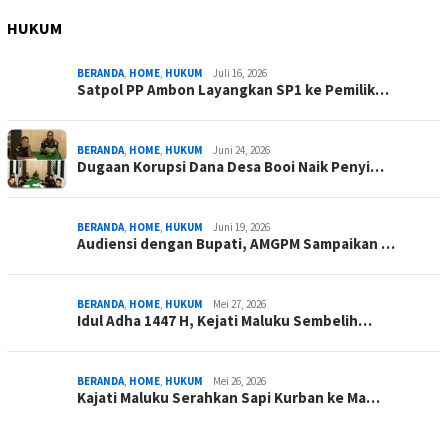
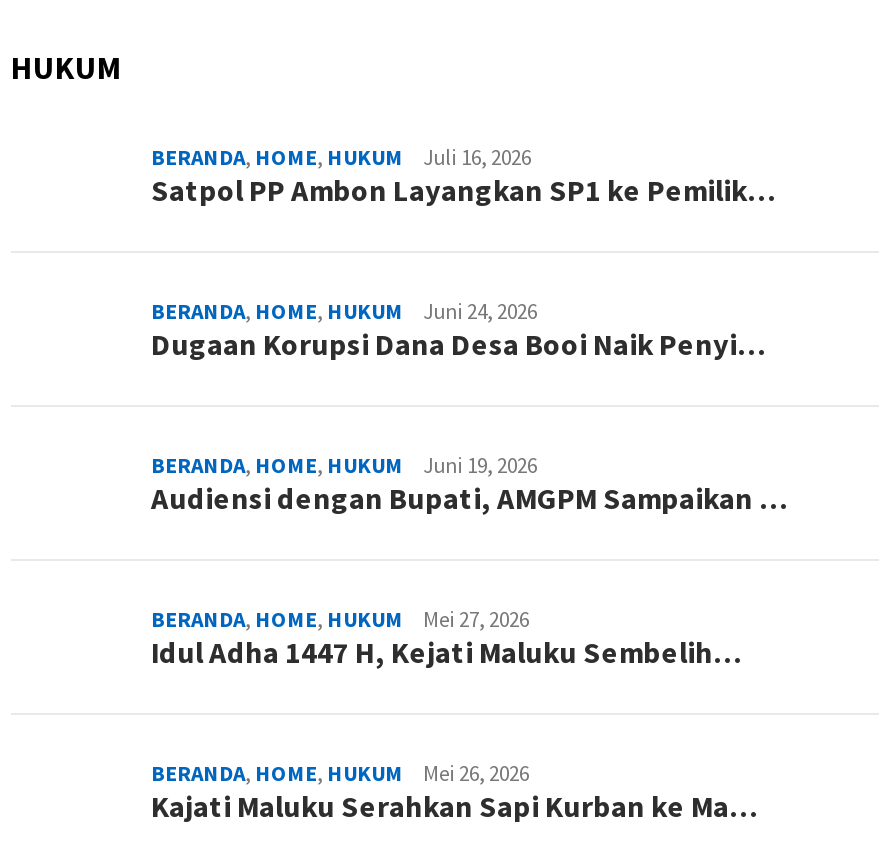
- [image]
